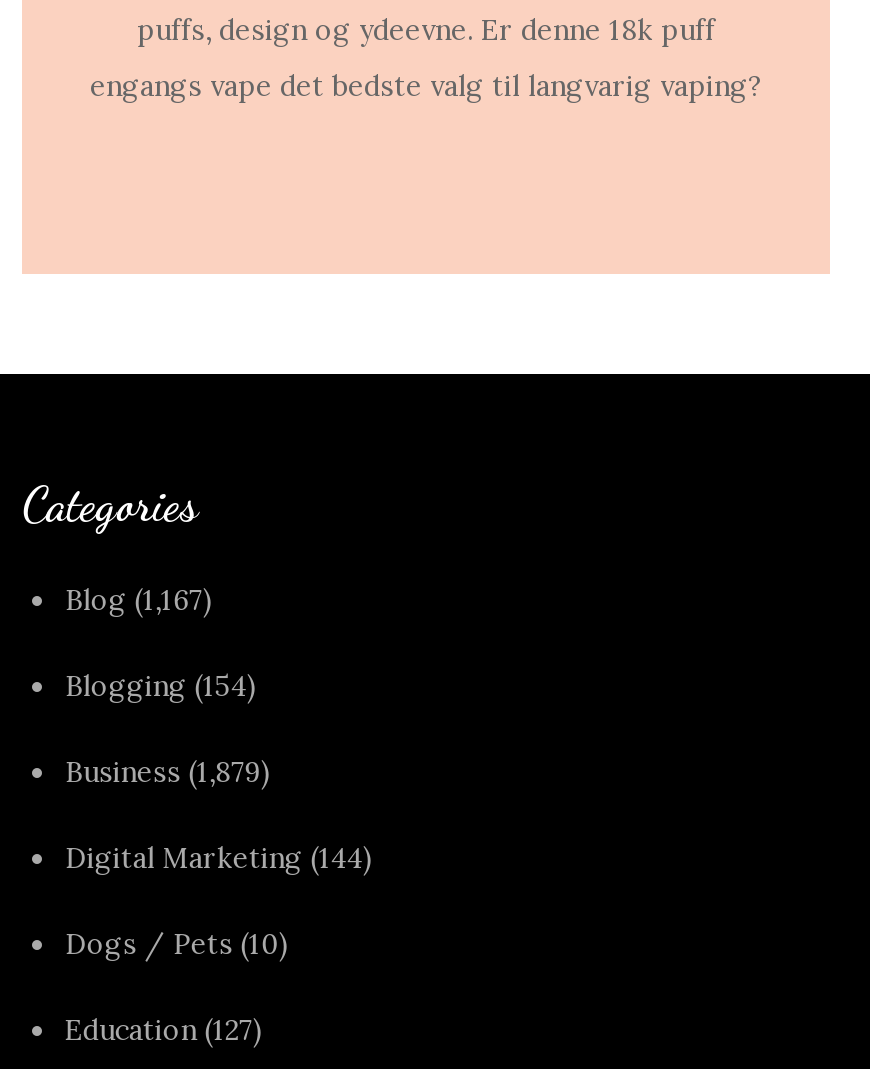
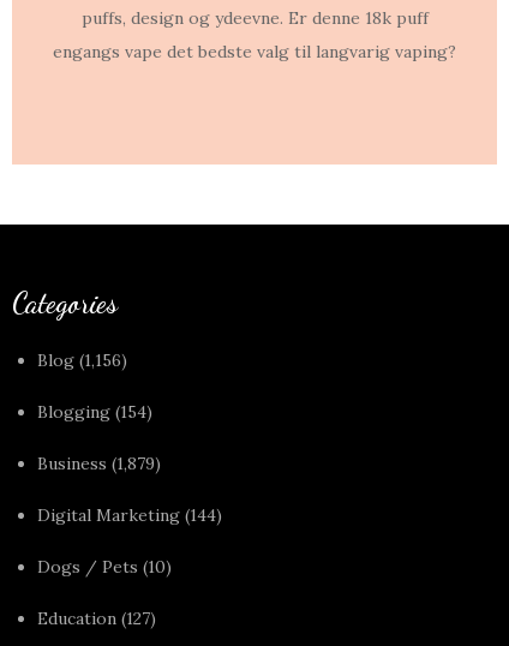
- Blog (1,167)
+ Blog (1,156)
